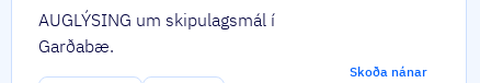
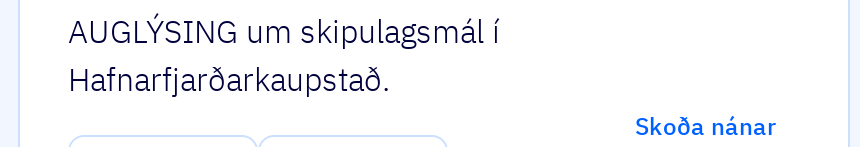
- Garðabæ.
+ Hafnarfjarðarkaupstað.
